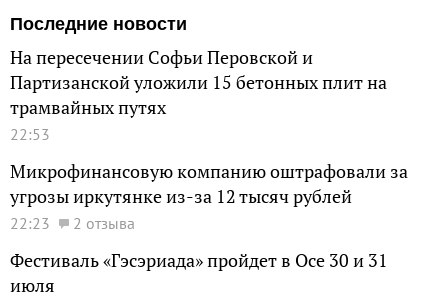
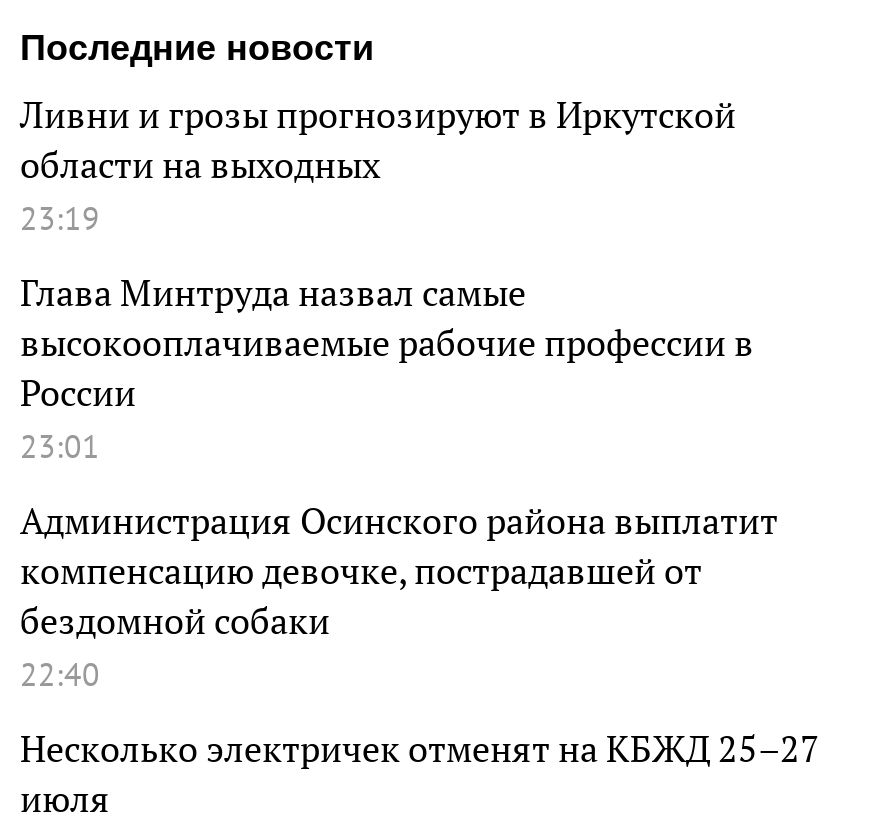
- На пересечении Софьи Перовской и
- Партизанской уложили 15 бетонных плит на
- трамвайных путях
- 22:53
- Микрофинансовую компанию оштрафовали за
- угрозы иркутянке из-за 12 тысяч рублей
- 22:23
- 2 отзыва
- Фестиваль «Гэсэриада» пройдет в Осе 30 и 31
+ Ливни и грозы прогнозируют в Иркутской
+ области на выходных
+ 23:19
+ Глава Минтруда назвал самые
+ высокооплачиваемые рабочие профессии в
+ России
+ 23:01
+ Администрация Осинского района выплатит
+ компенсацию девочке, пострадавшей от
+ бездомной собаки
+ 22:40
+ Несколько электричек отменят на КБЖД 25–27
